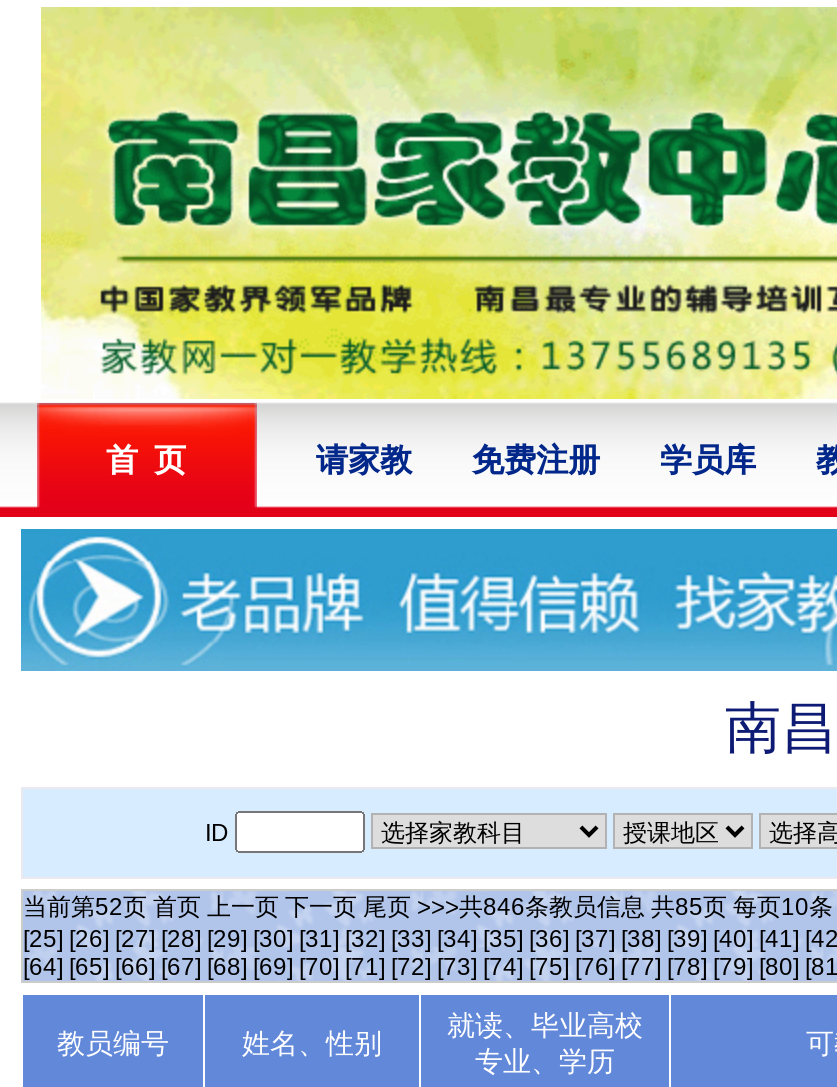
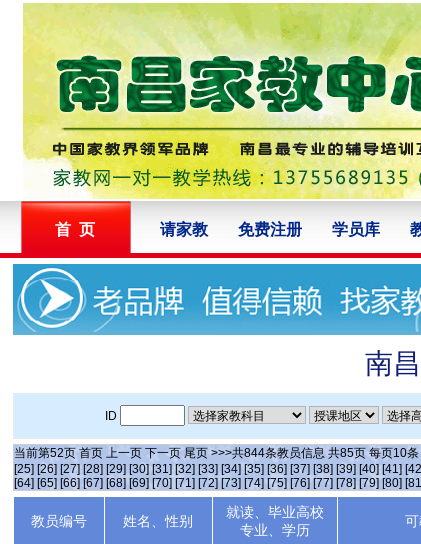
- 当前第52页首页 上一页 下一页 尾页>>>共846条教员信息 共85页 每页10条
+ 当前第52页首页 上一页 下一页 尾页>>>共844条教员信息 共85页 每页10条
